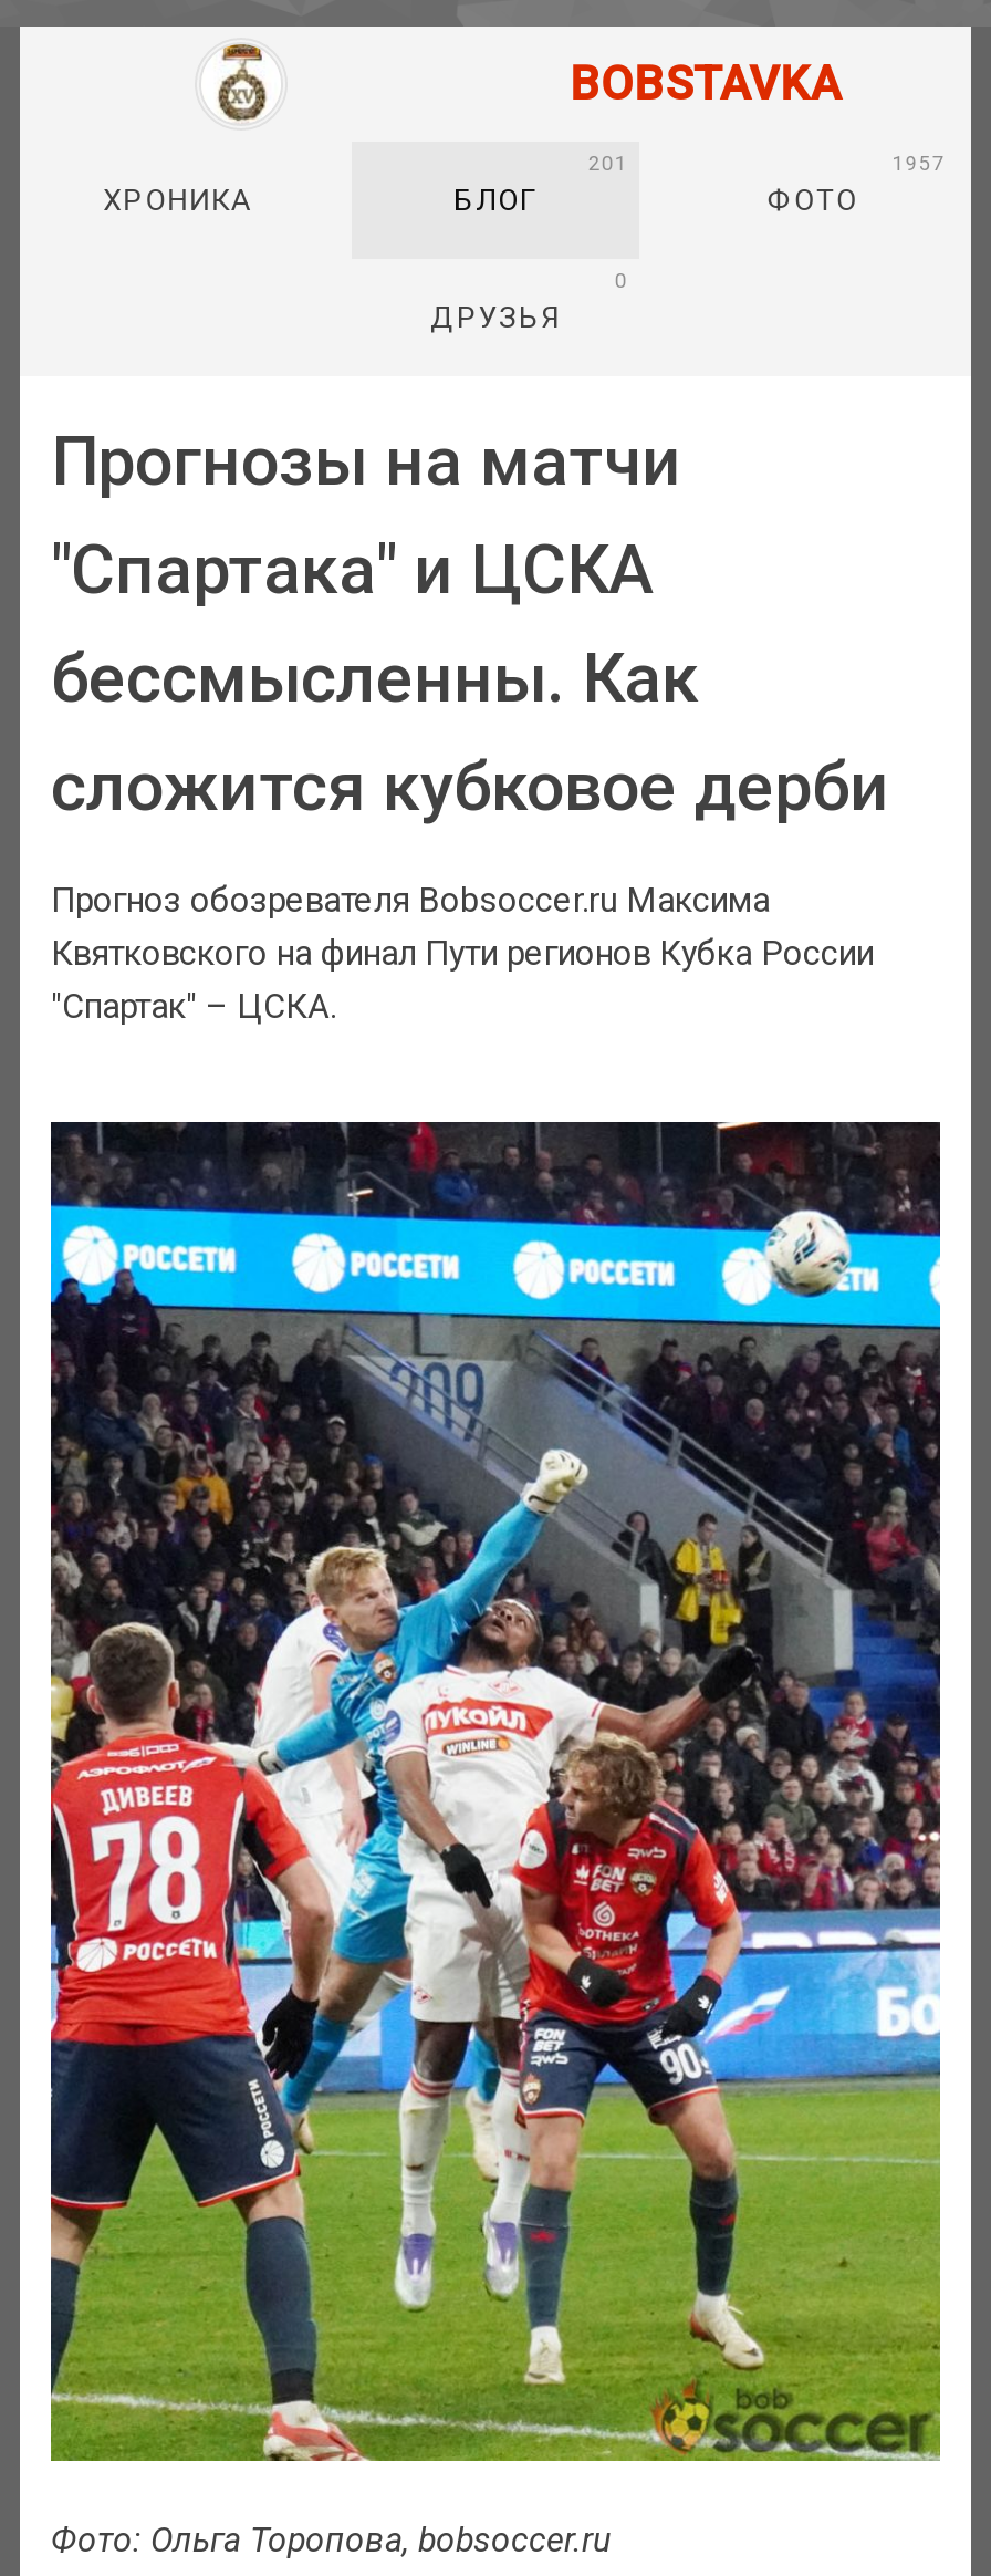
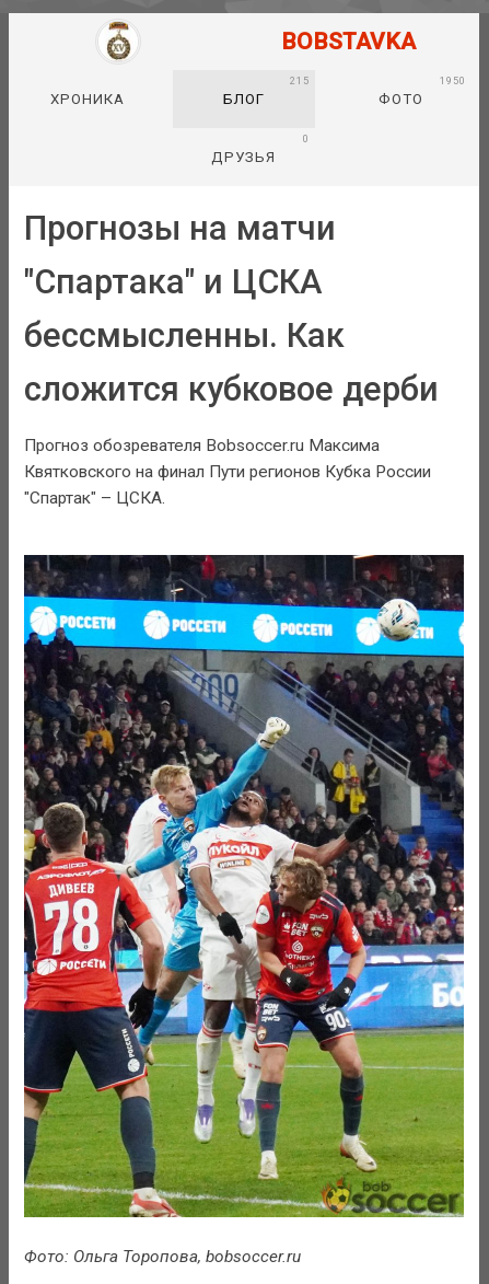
- 201
+ 215

- 1957
+ 1950
